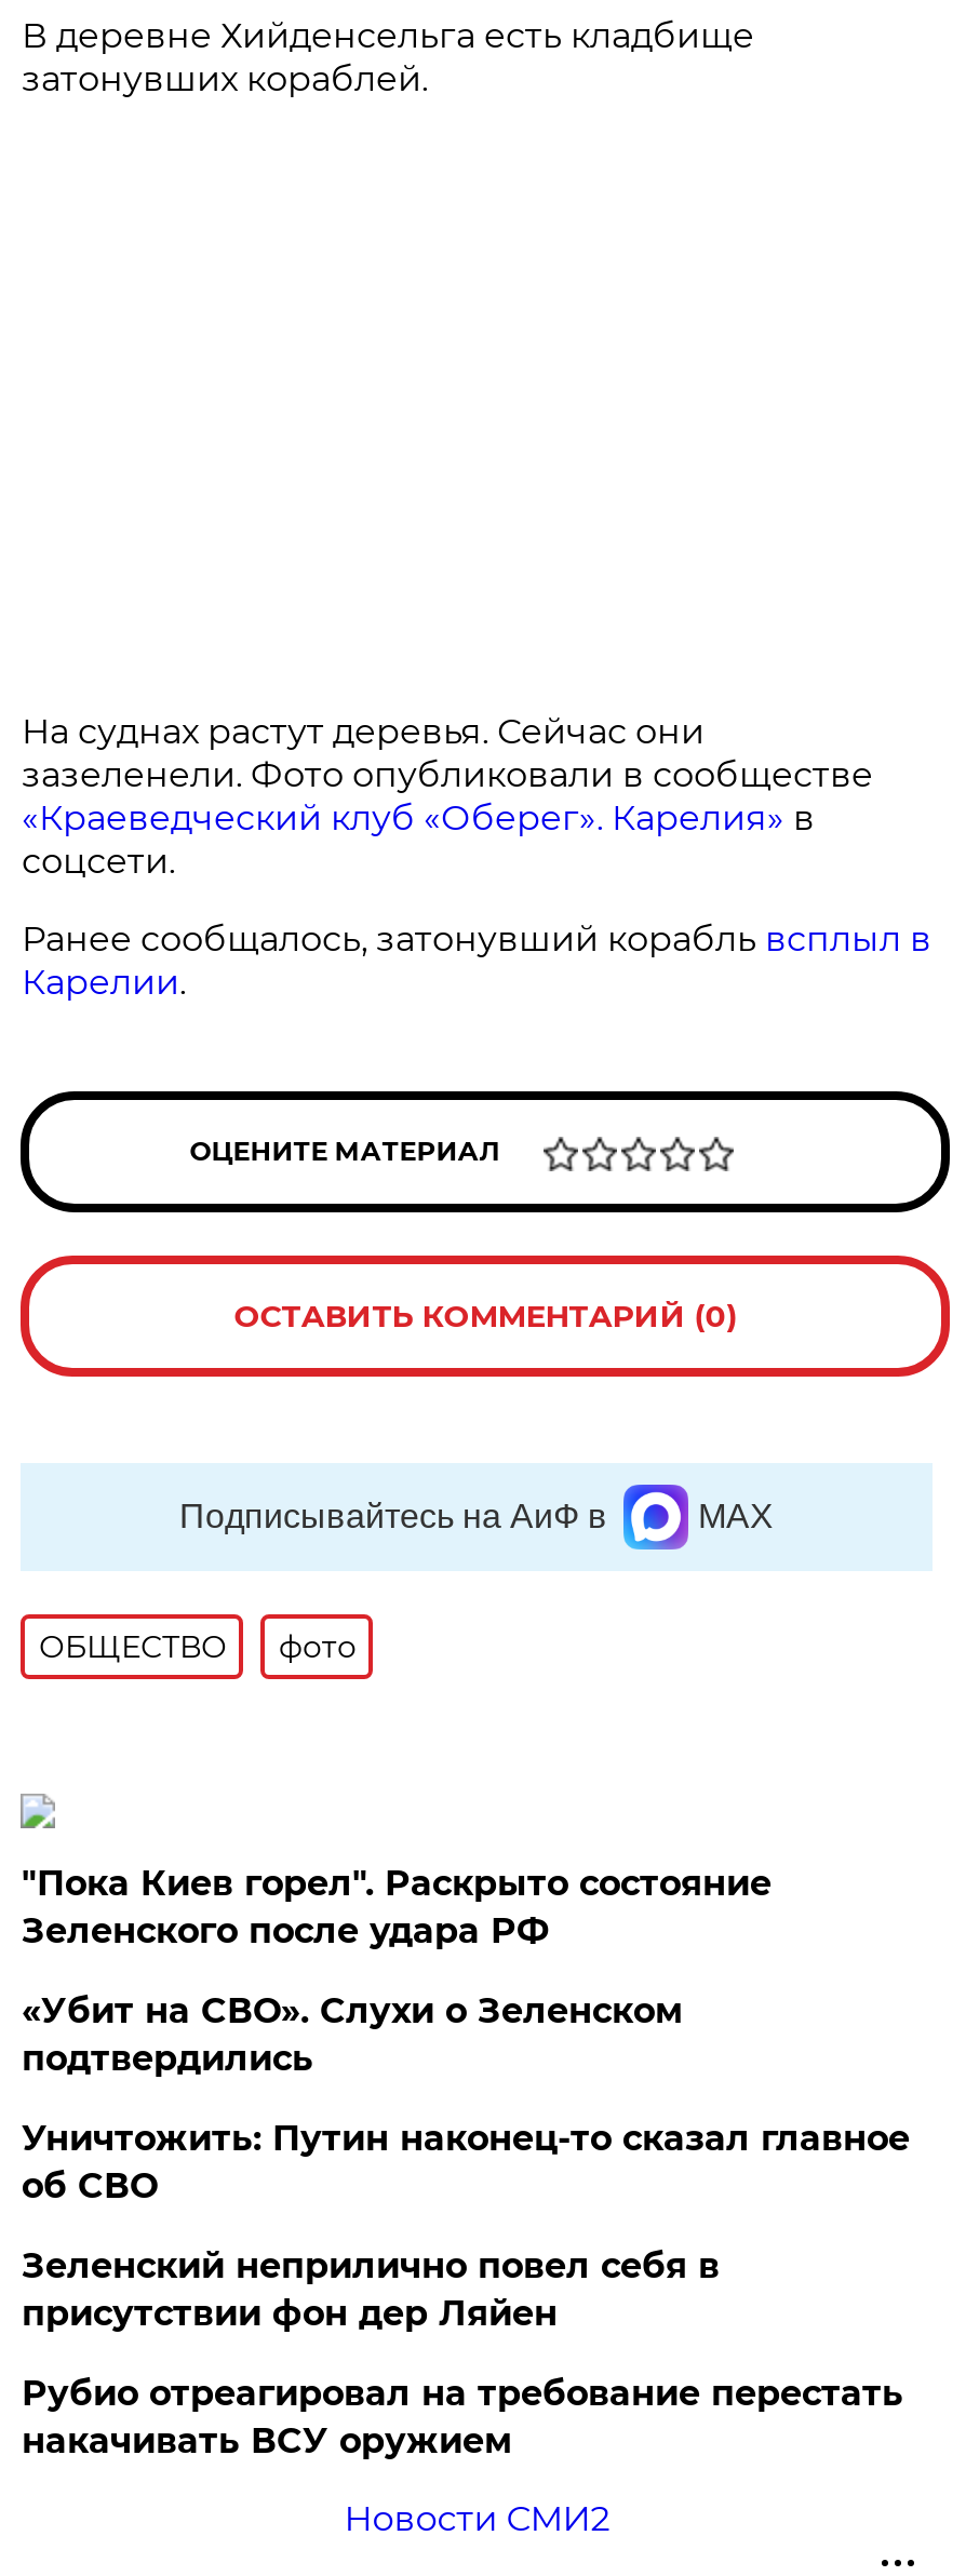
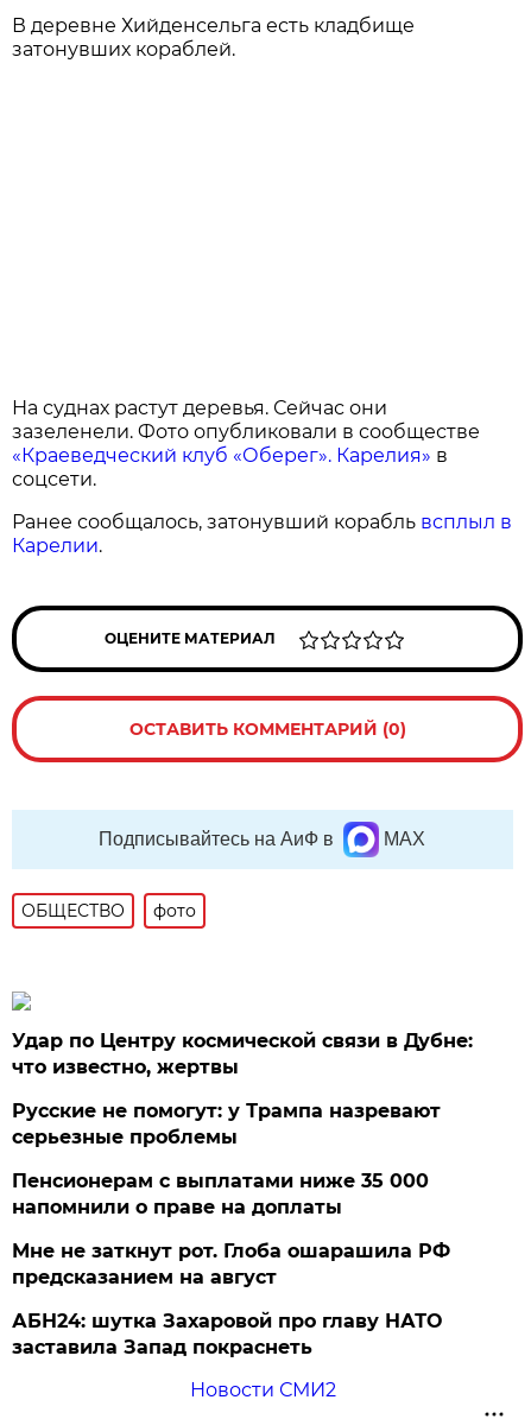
- "Пока Киев горел". Раскрыто состояние
- Зеленского после удара РФ
+ Удар по Центру космической связи в Дубне:
+ что известно, жертвы

- «Убит на СВО». Слухи о Зеленском
- подтвердились
+ Русские не помогут: у Трампа назревают
+ серьезные проблемы

- Уничтожить: Путин наконец-то сказал главное
- об СВО
+ Пенсионерам с выплатами ниже 35 000
+ напомнили о праве на доплаты

- Зеленский неприлично повел cебя в
- присутствии фон дер Ляйен
+ Мне не заткнут рот. Глоба ошарашила РФ
+ предсказанием на август

- Рубио отреагировал на требование перестать
- накачивать ВСУ оружием
+ АБН24: шутка Захаровой про главу НАТО
+ заставила Запад покраснеть
